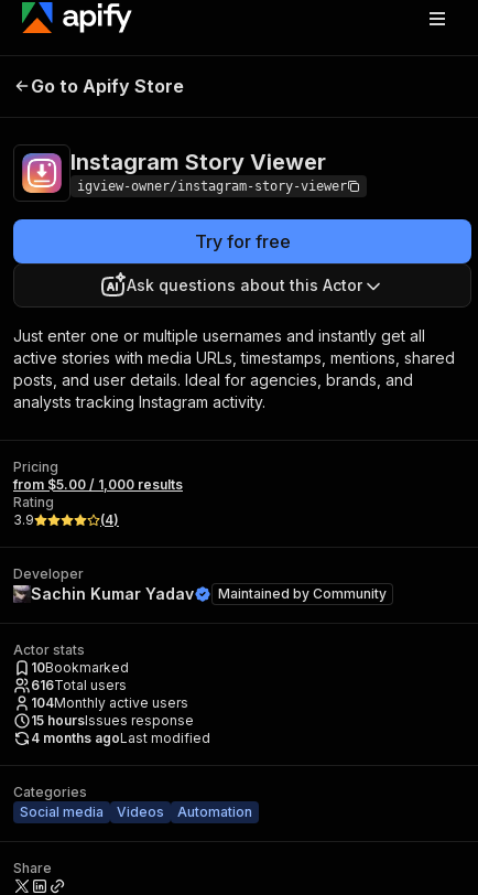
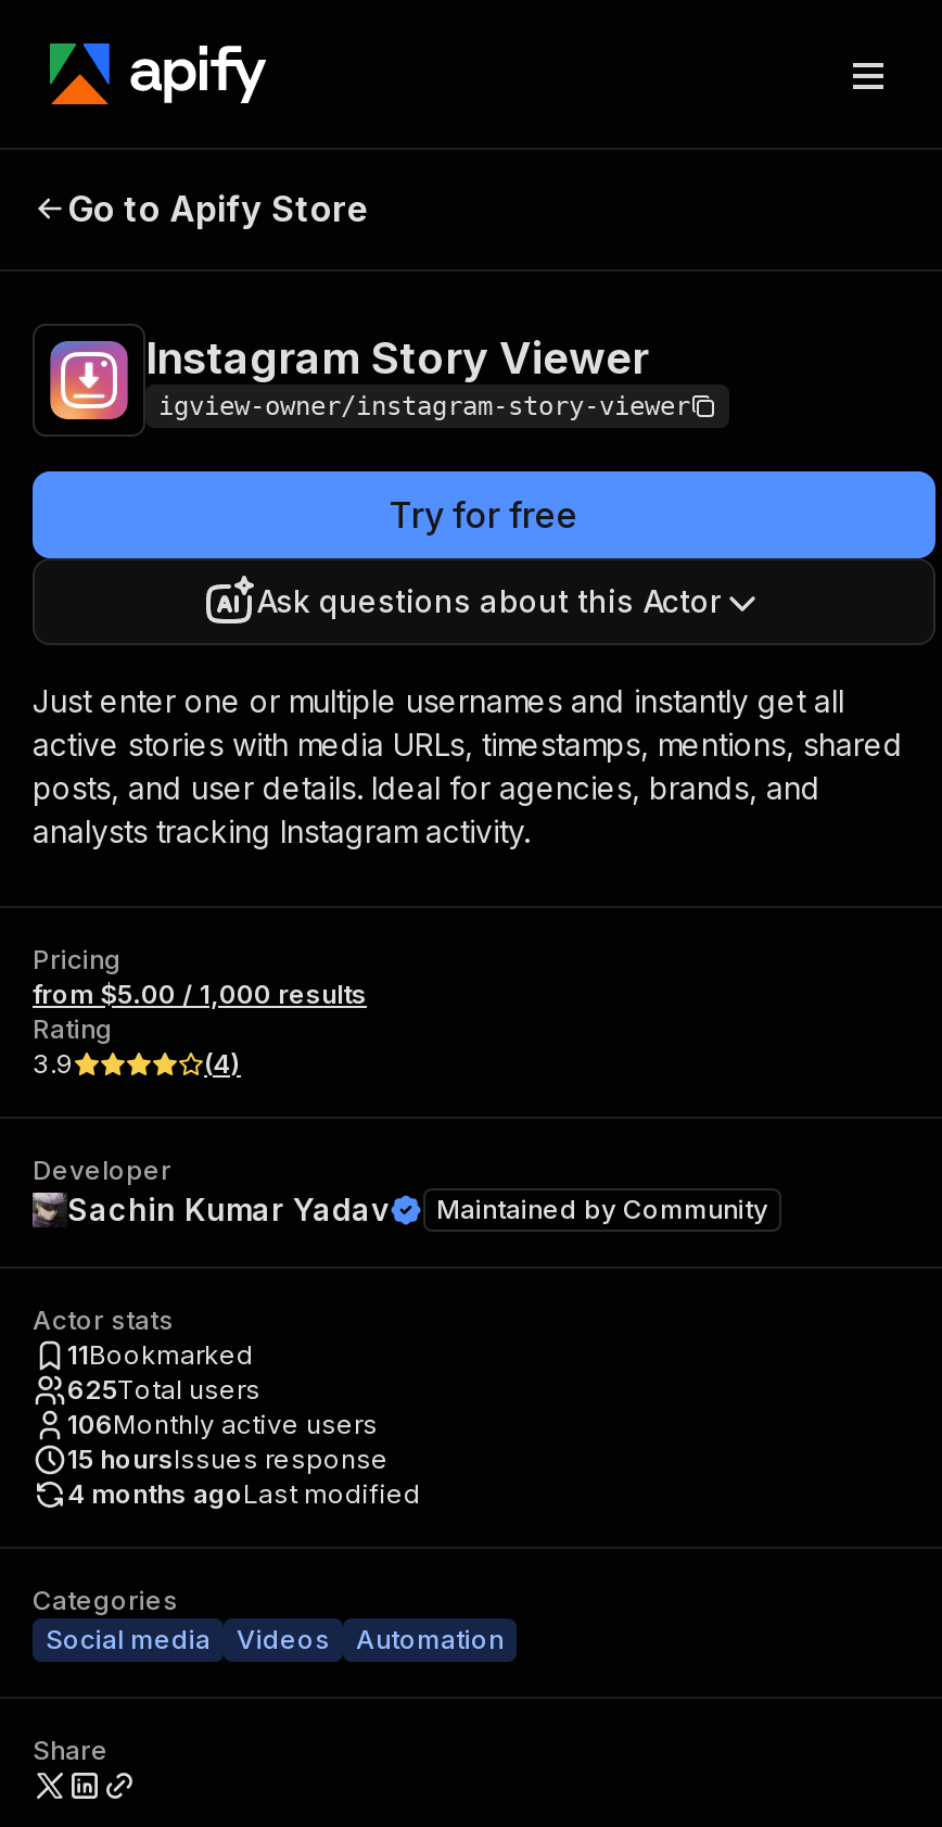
- 10Bookmarked
+ 11Bookmarked

- 616Total users
+ 625Total users

- 104Monthly active users
+ 106Monthly active users
